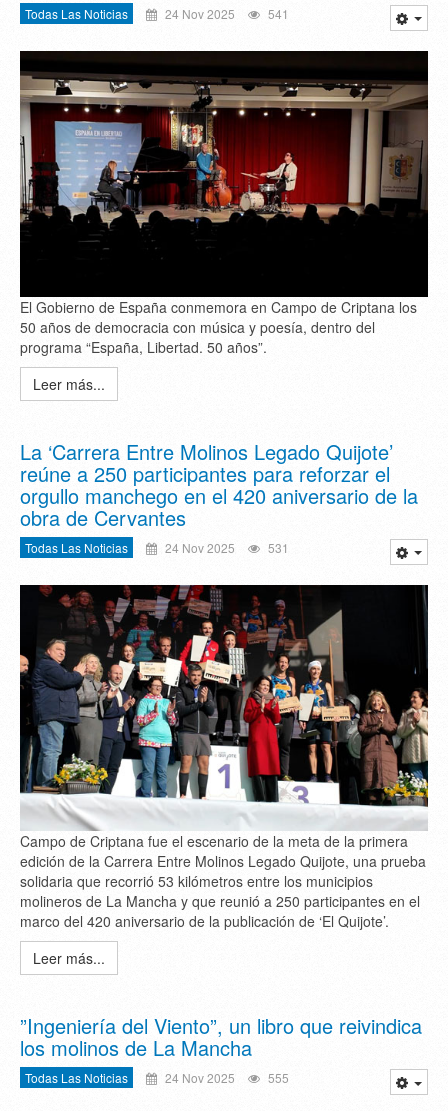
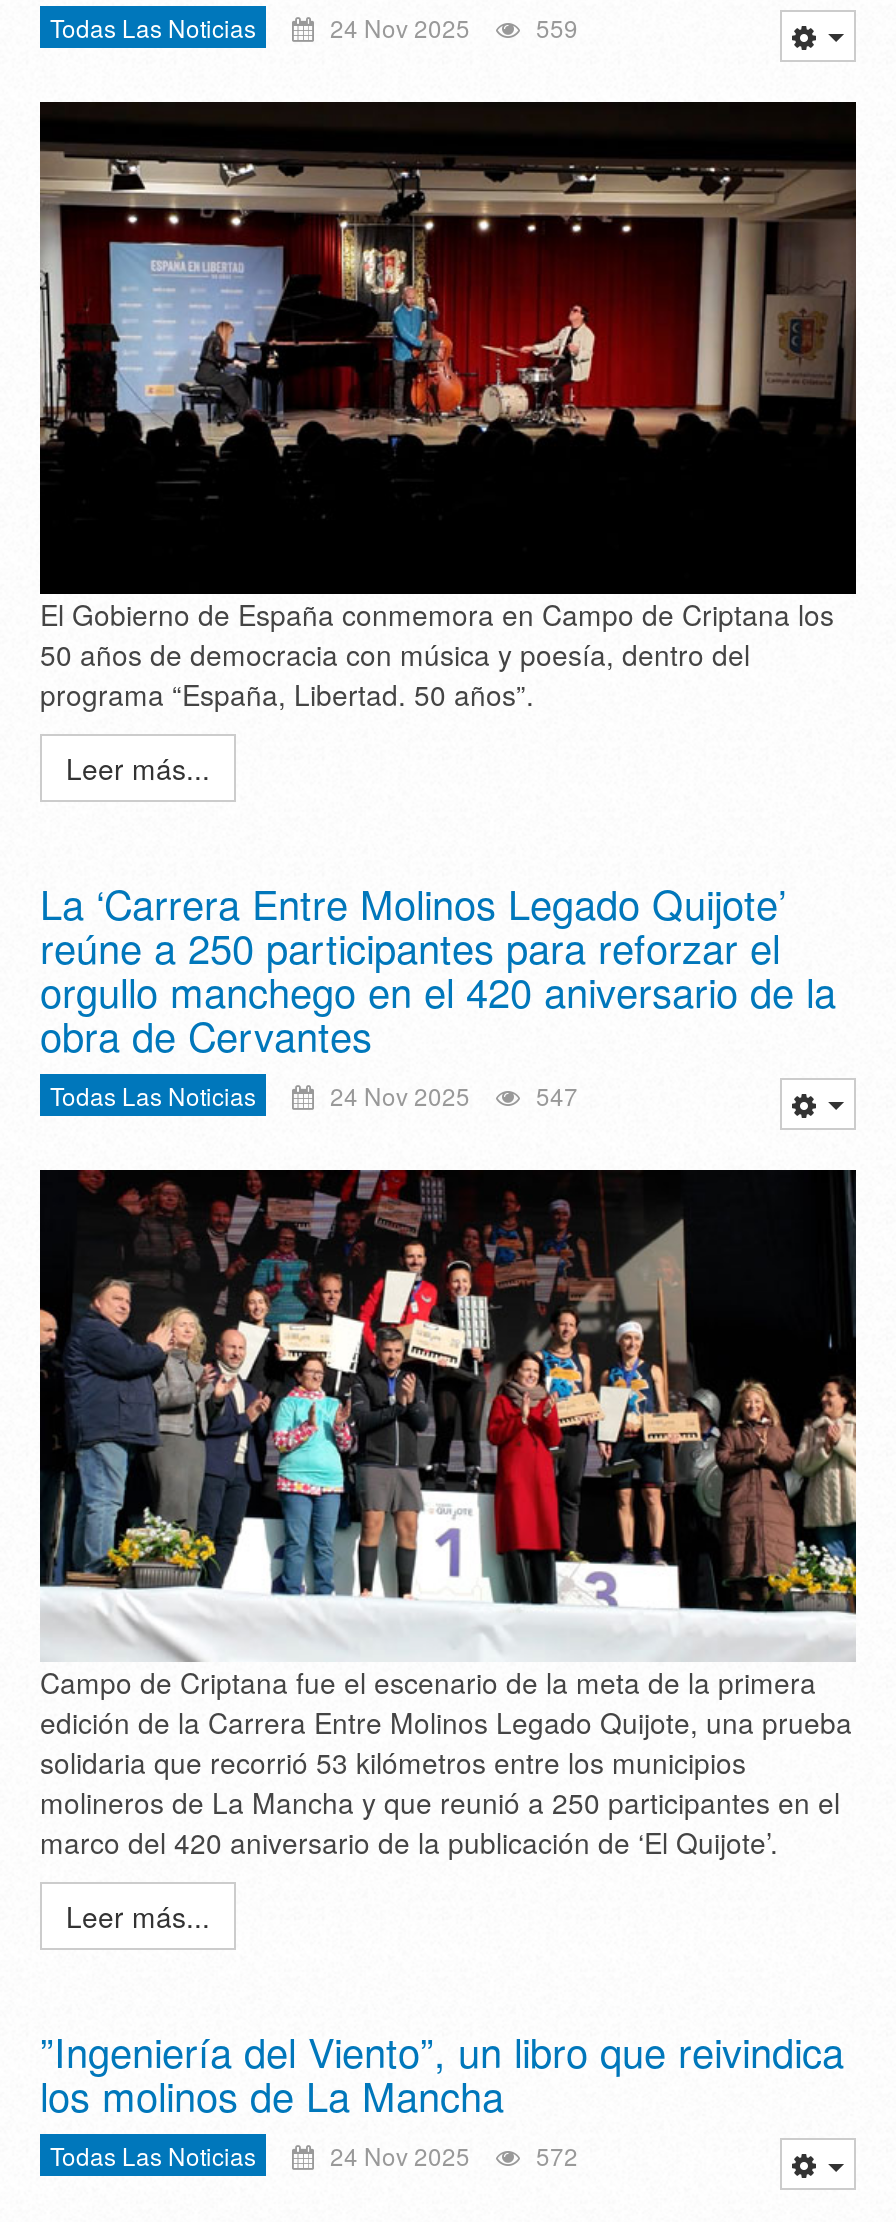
- Todas Las Noticias 24 Nov 2025 541
+ Todas Las Noticias 24 Nov 2025 559

- Todas Las Noticias 24 Nov 2025 531
+ Todas Las Noticias 24 Nov 2025 547

- Todas Las Noticias 24 Nov 2025 555
+ Todas Las Noticias 24 Nov 2025 572
